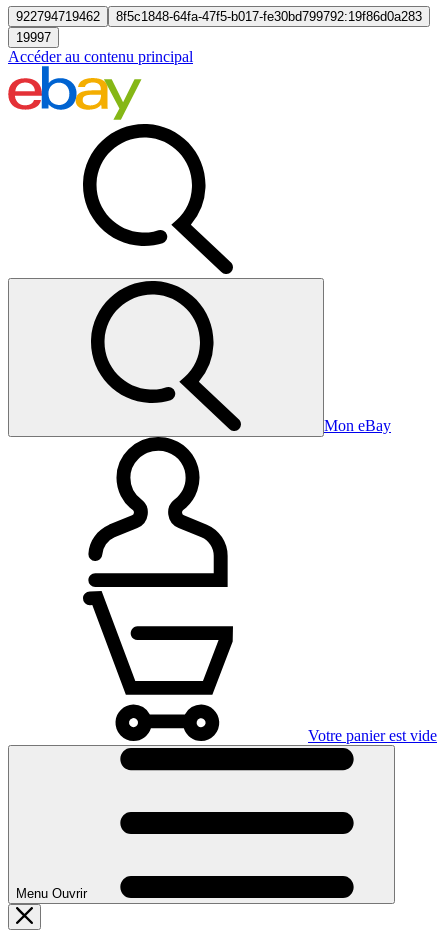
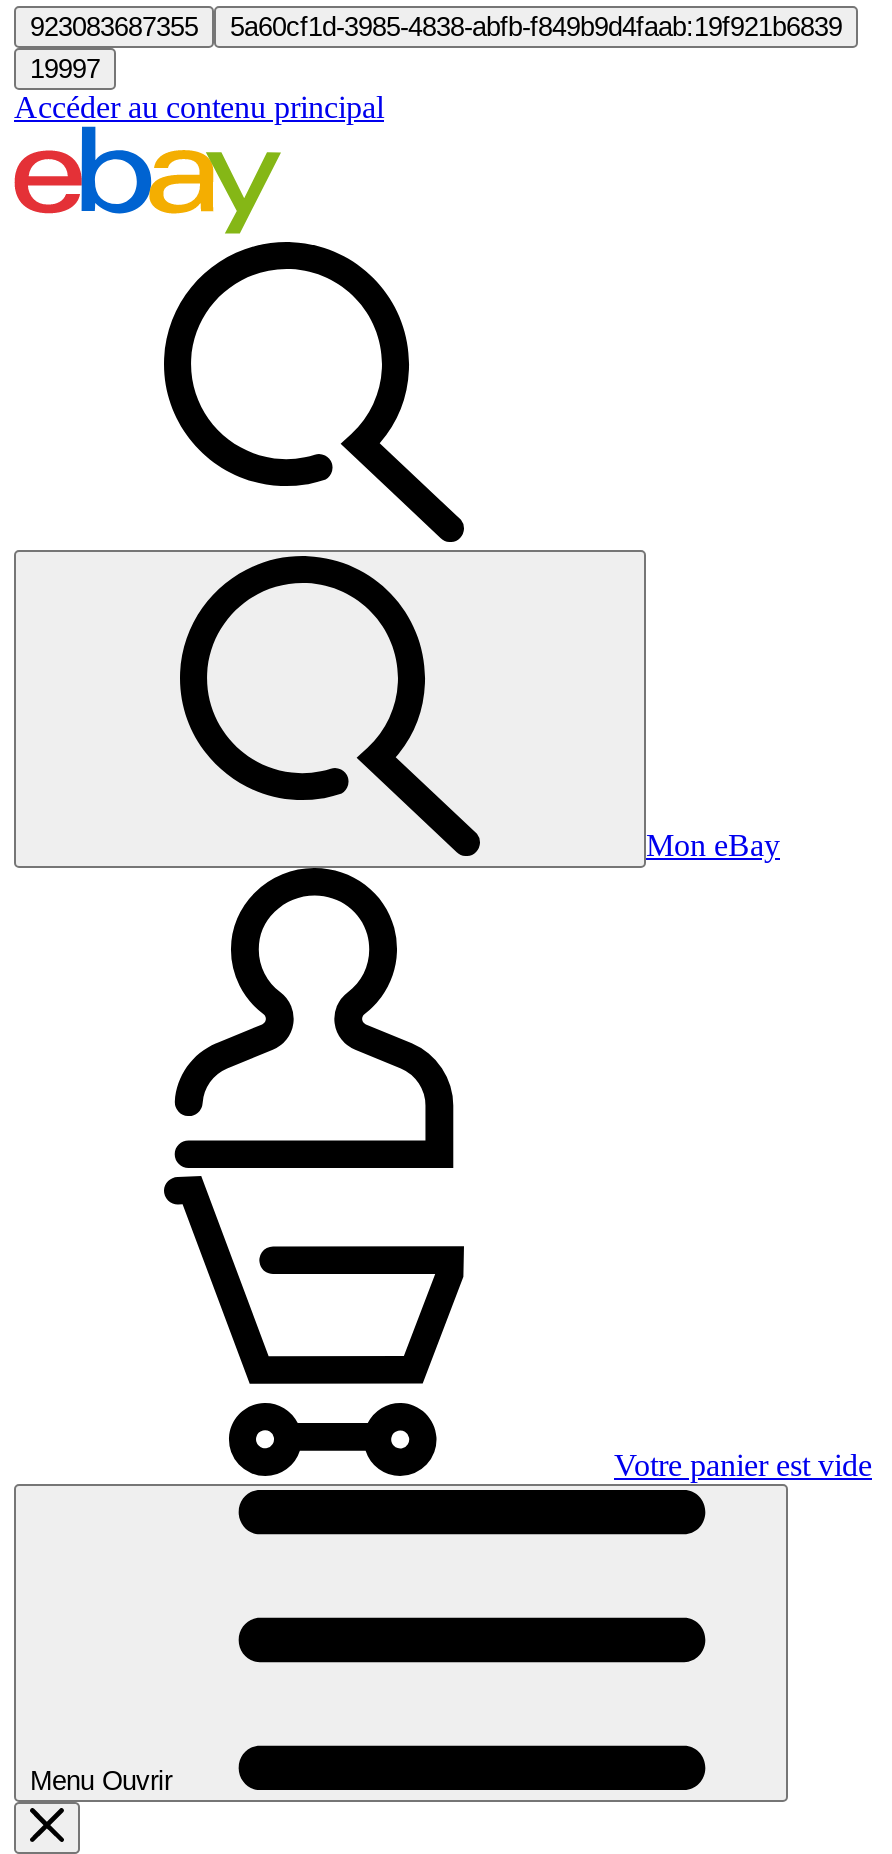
- 922794719462
- 8f5c1848-64fa-47f5-b017-fe30bd799792:19f86d0a283
+ 923083687355
+ 5a60cf1d-3985-4838-abfb-f849b9d4faab:19f921b6839
